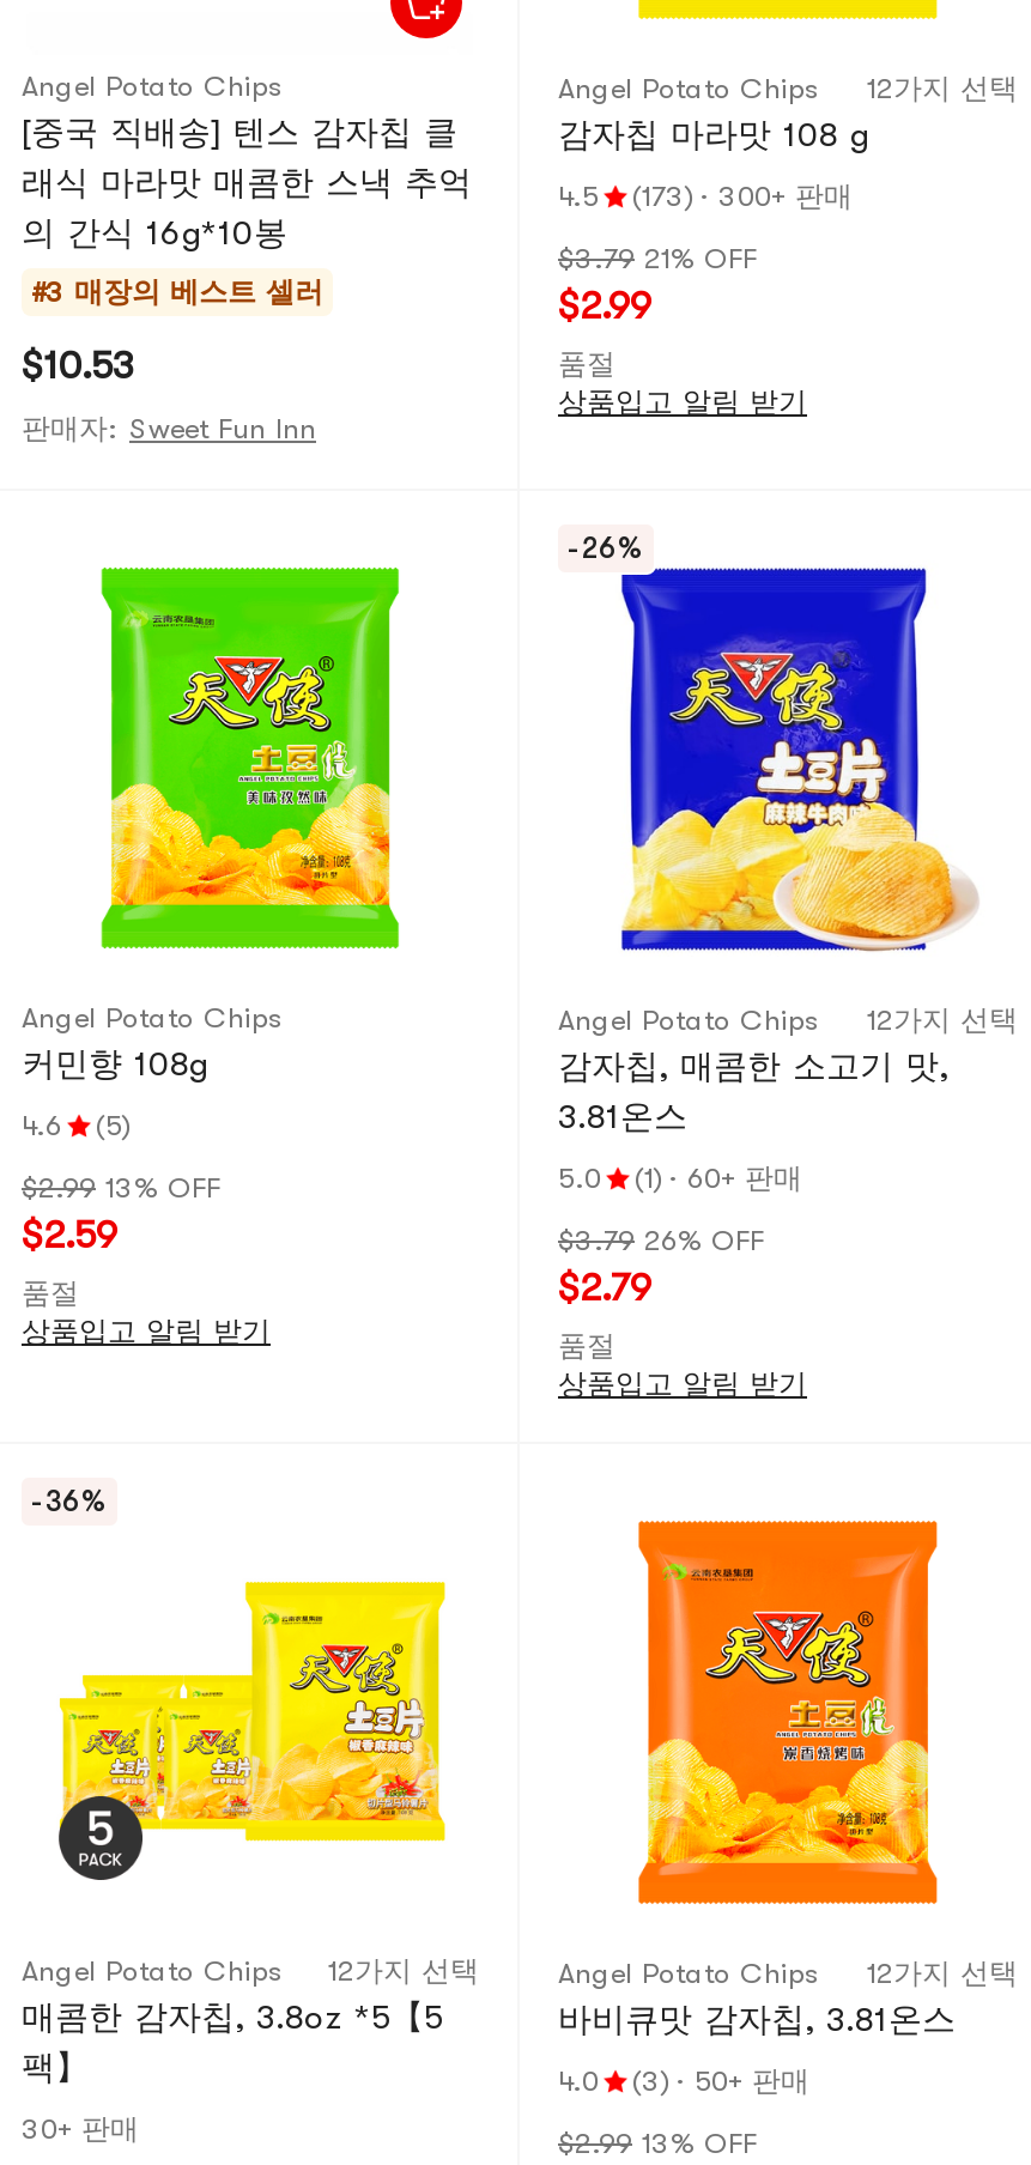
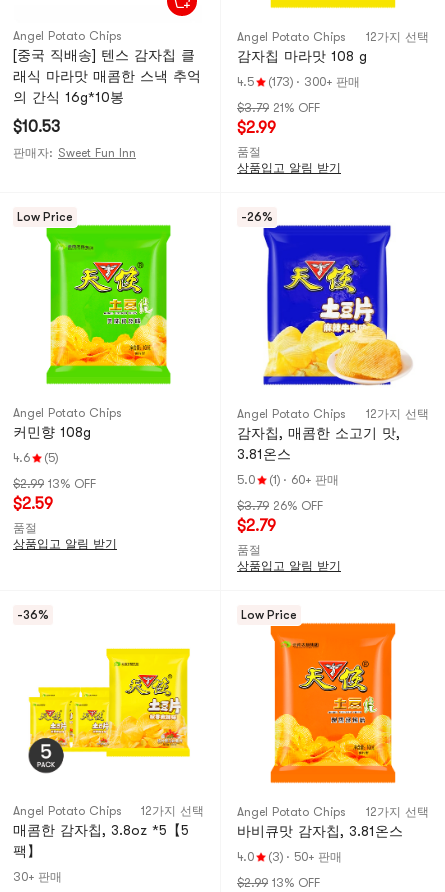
- #3 매장의 베스트 셀러

+ Low Price

+ Low Price
